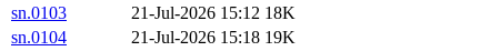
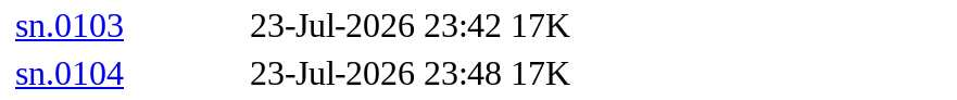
- 21-Jul-2026 15:12 18K
+ 23-Jul-2026 23:42 17K

- 21-Jul-2026 15:18 19K
+ 23-Jul-2026 23:48 17K
